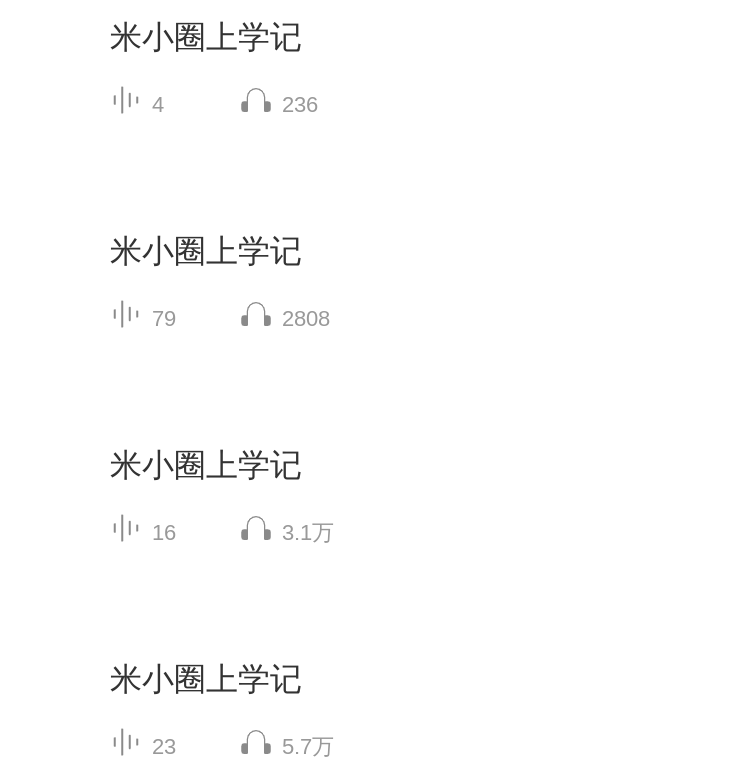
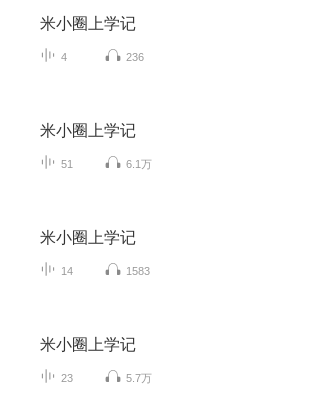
- 79
- 2808
+ 51
+ 6.1万

- 16
- 3.1万
+ 14
+ 1583
